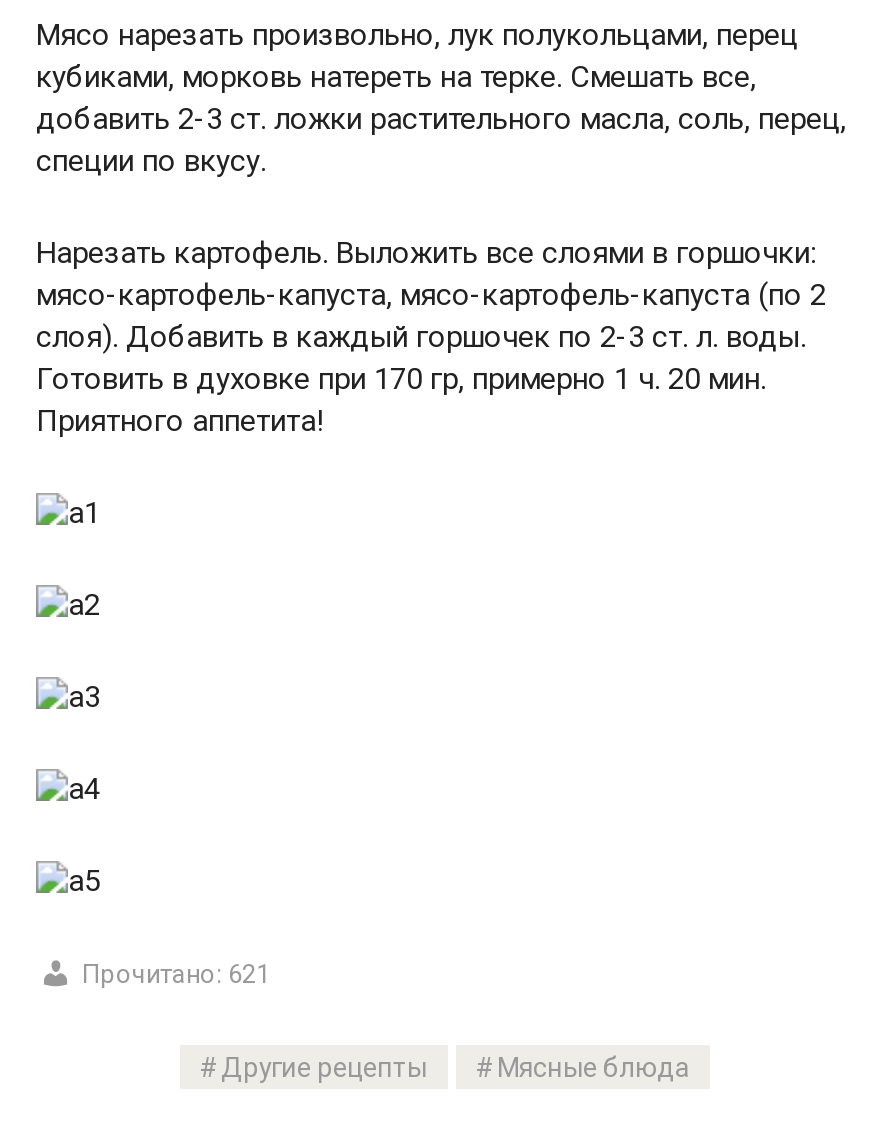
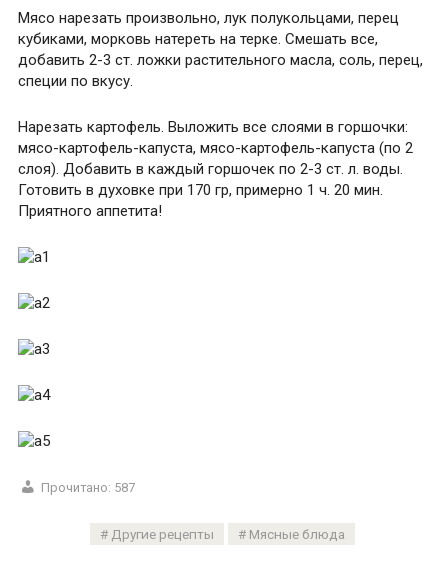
- Прочитано: 621
+ Прочитано: 587
